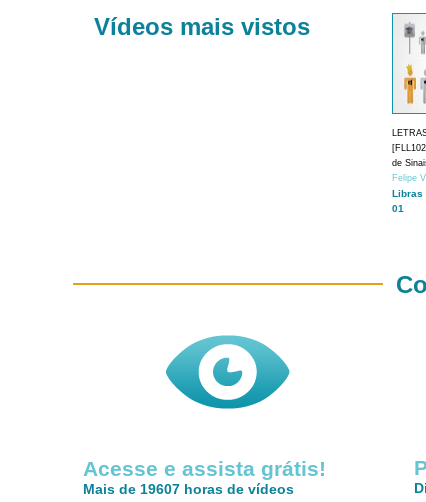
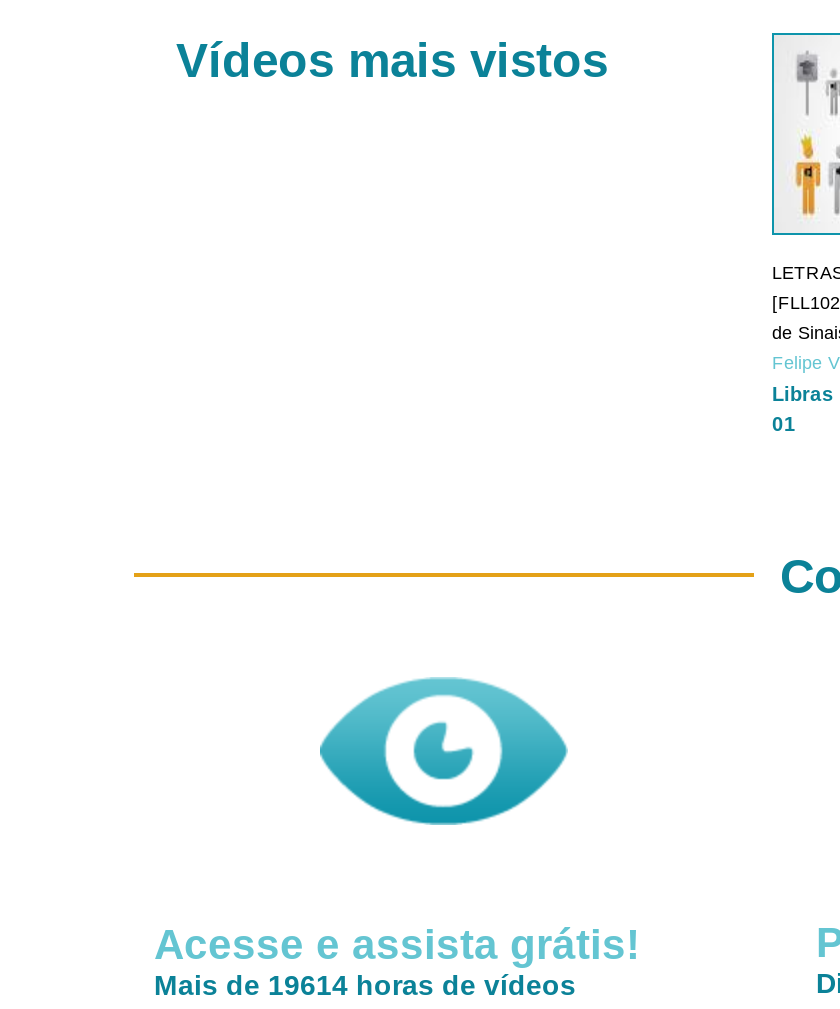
- Mais de 19607 horas de vídeos
+ Mais de 19614 horas de vídeos
